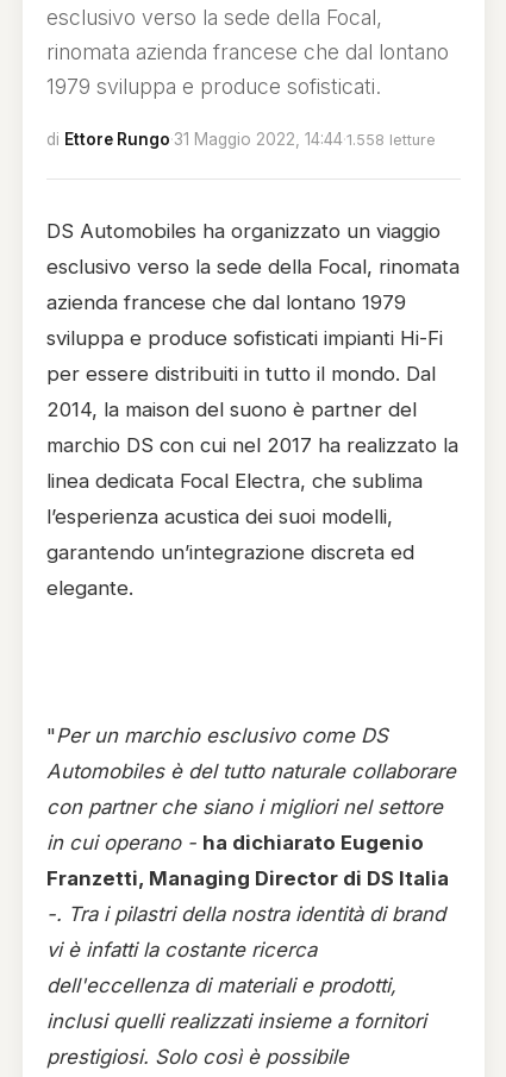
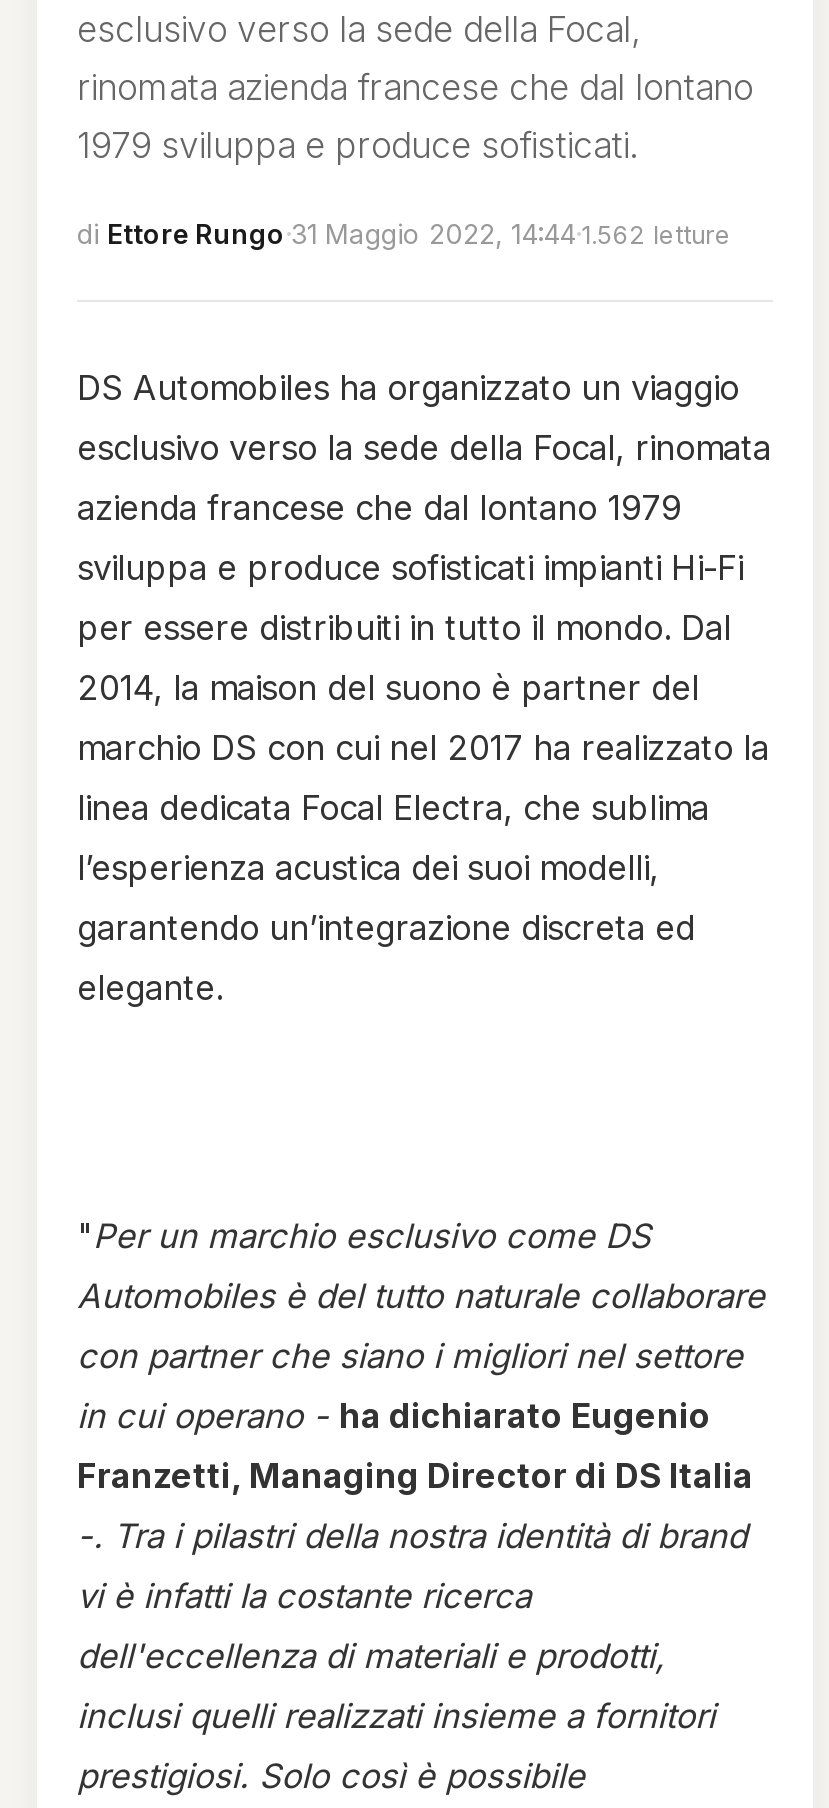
- di Ettore Rungo · 31 Maggio 2022, 14:44 · 1.558 letture
+ di Ettore Rungo · 31 Maggio 2022, 14:44 · 1.562 letture
